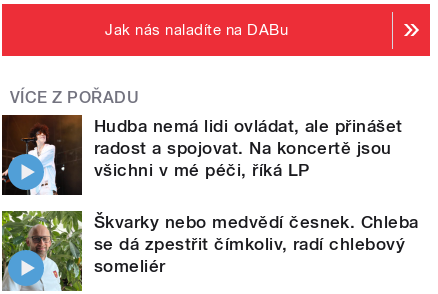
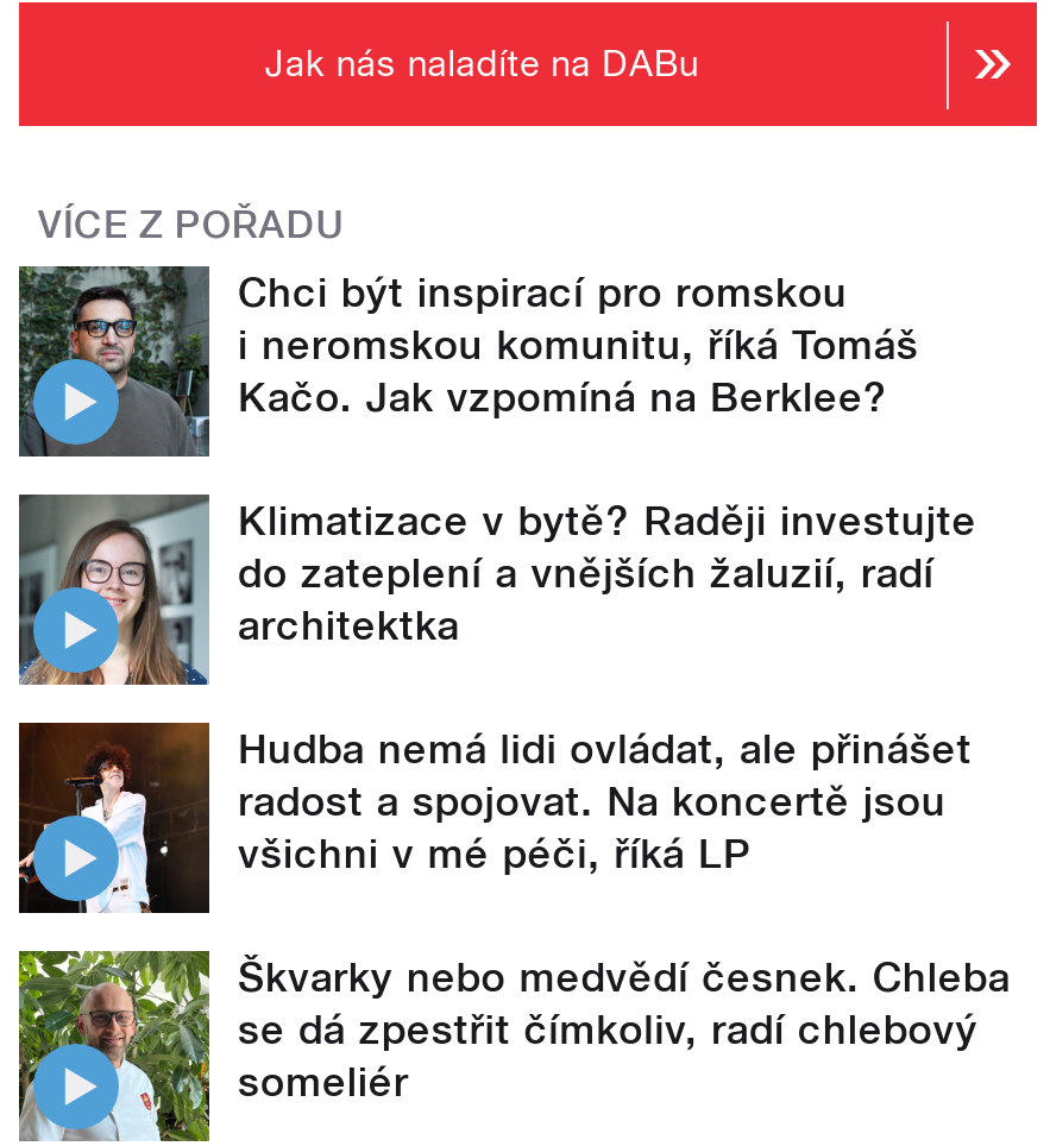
+ [image]
+ Chci být inspirací pro romskou
+ i neromskou komunitu, říká Tomáš
+ Kačo. Jak vzpomíná na Berklee?
+ Klimatizace v bytě? Raději investujte
+ do zateplení a vnějších žaluzií, radí
+ architektka

+ [image]
